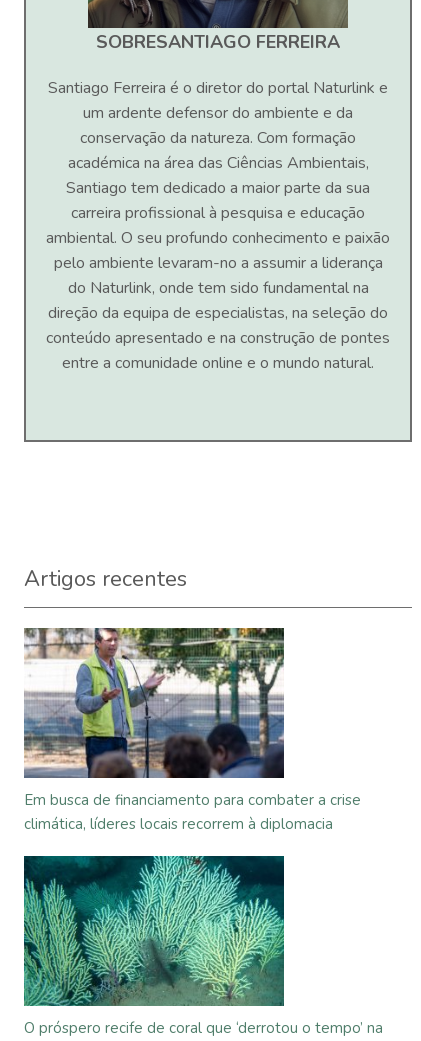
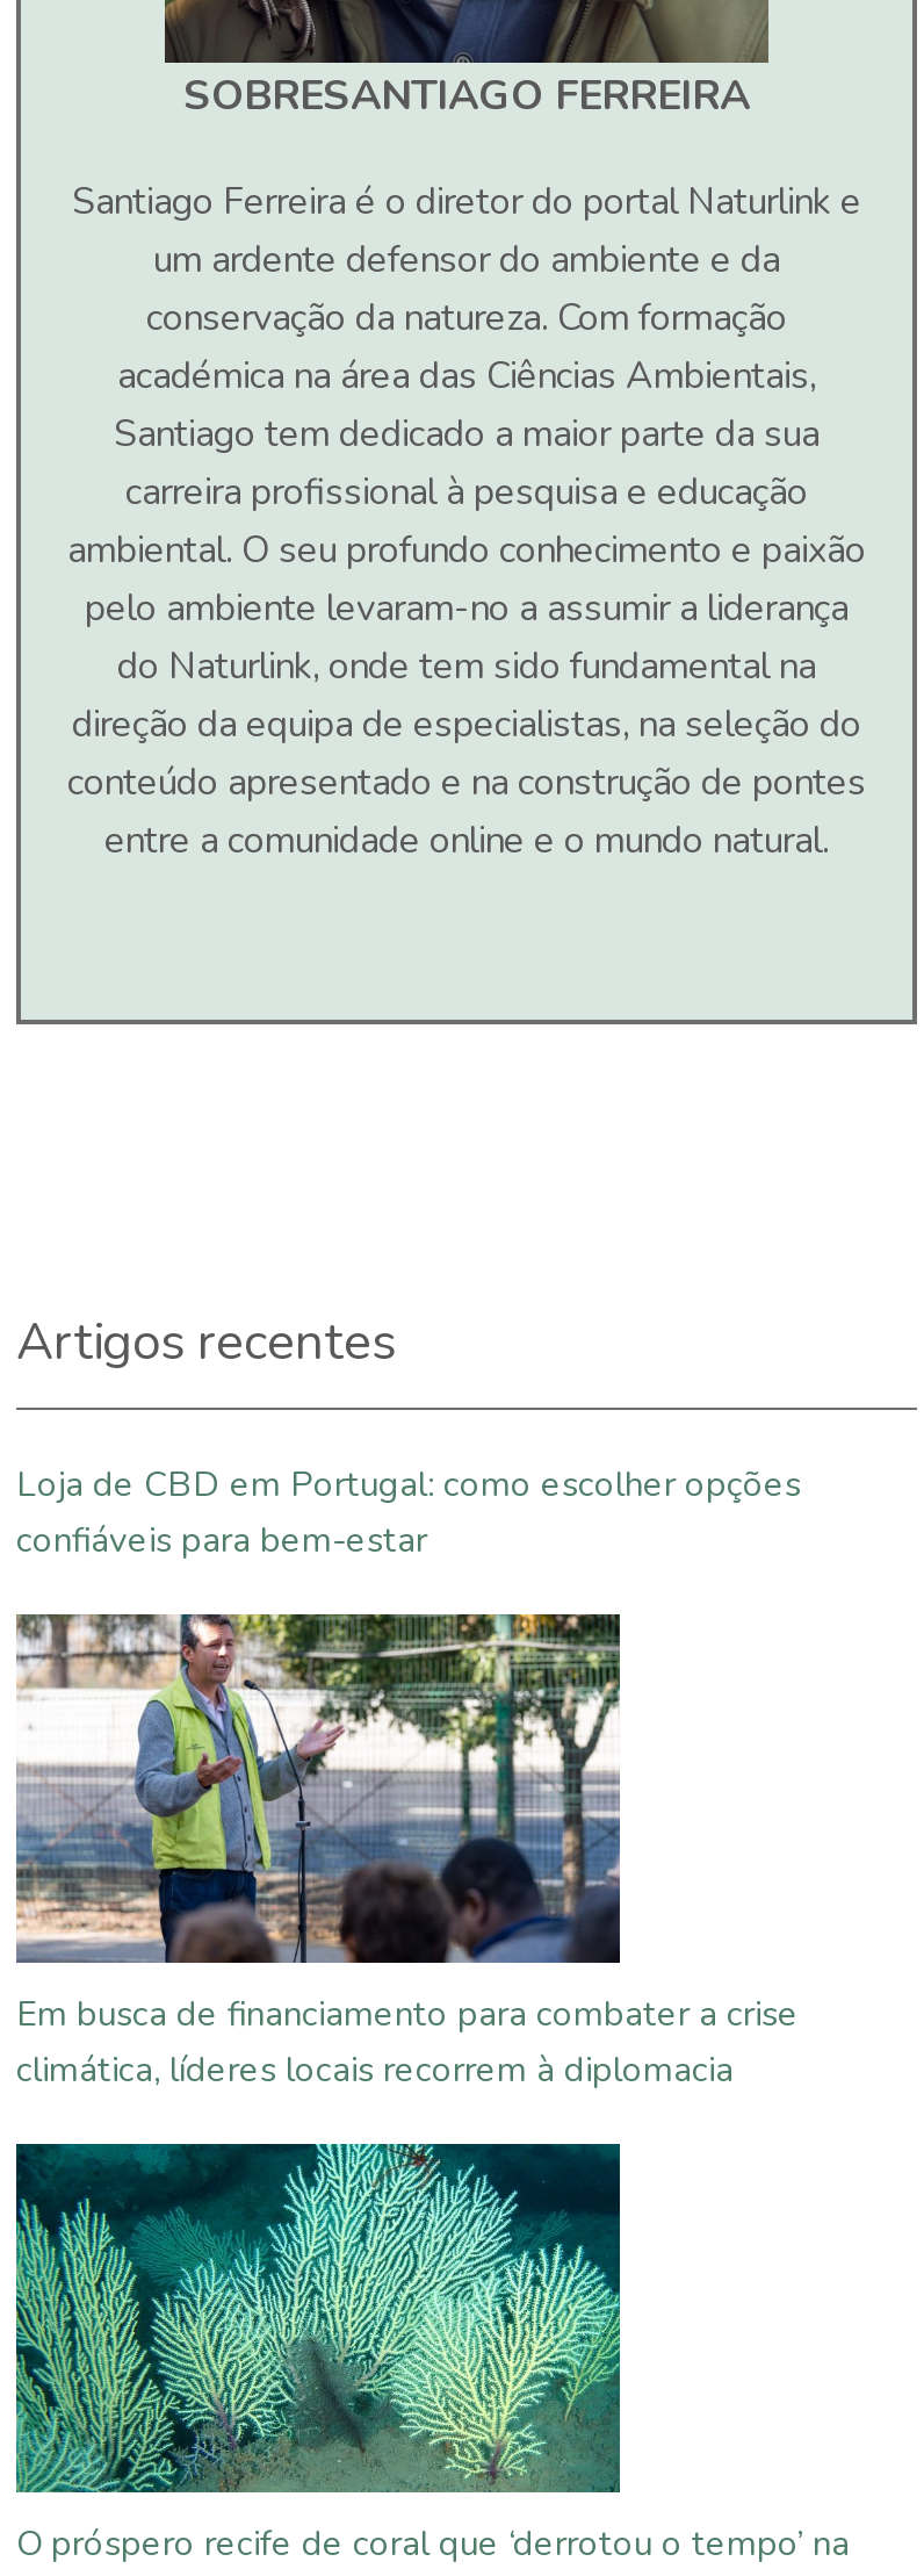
+ Loja de CBD em Portugal: como escolher opções
+ confiáveis para bem-estar
